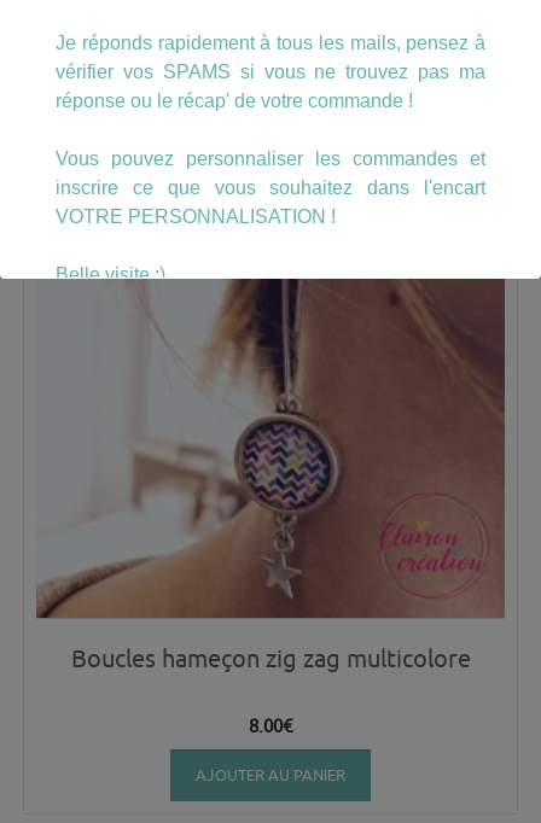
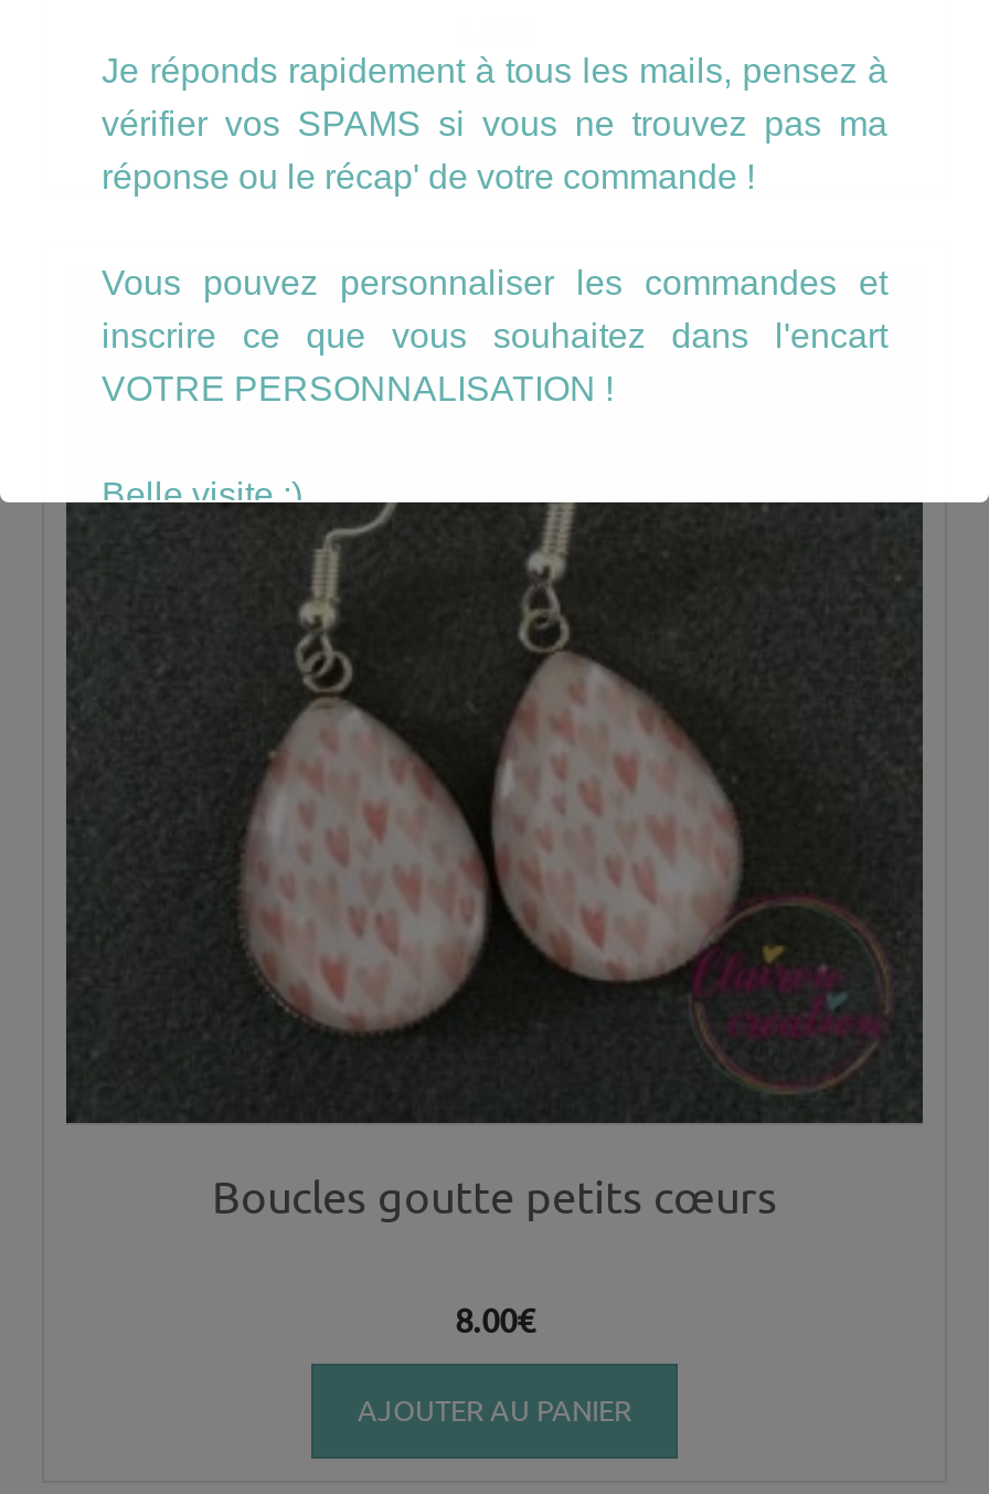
- [image]
- Boucles hameçon zig zag multicolore
+ [image]
+ Boucles goutte petits cœurs
